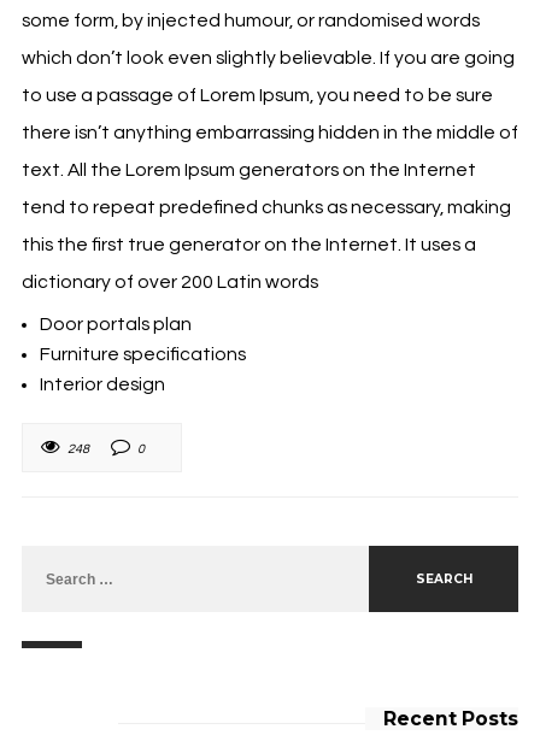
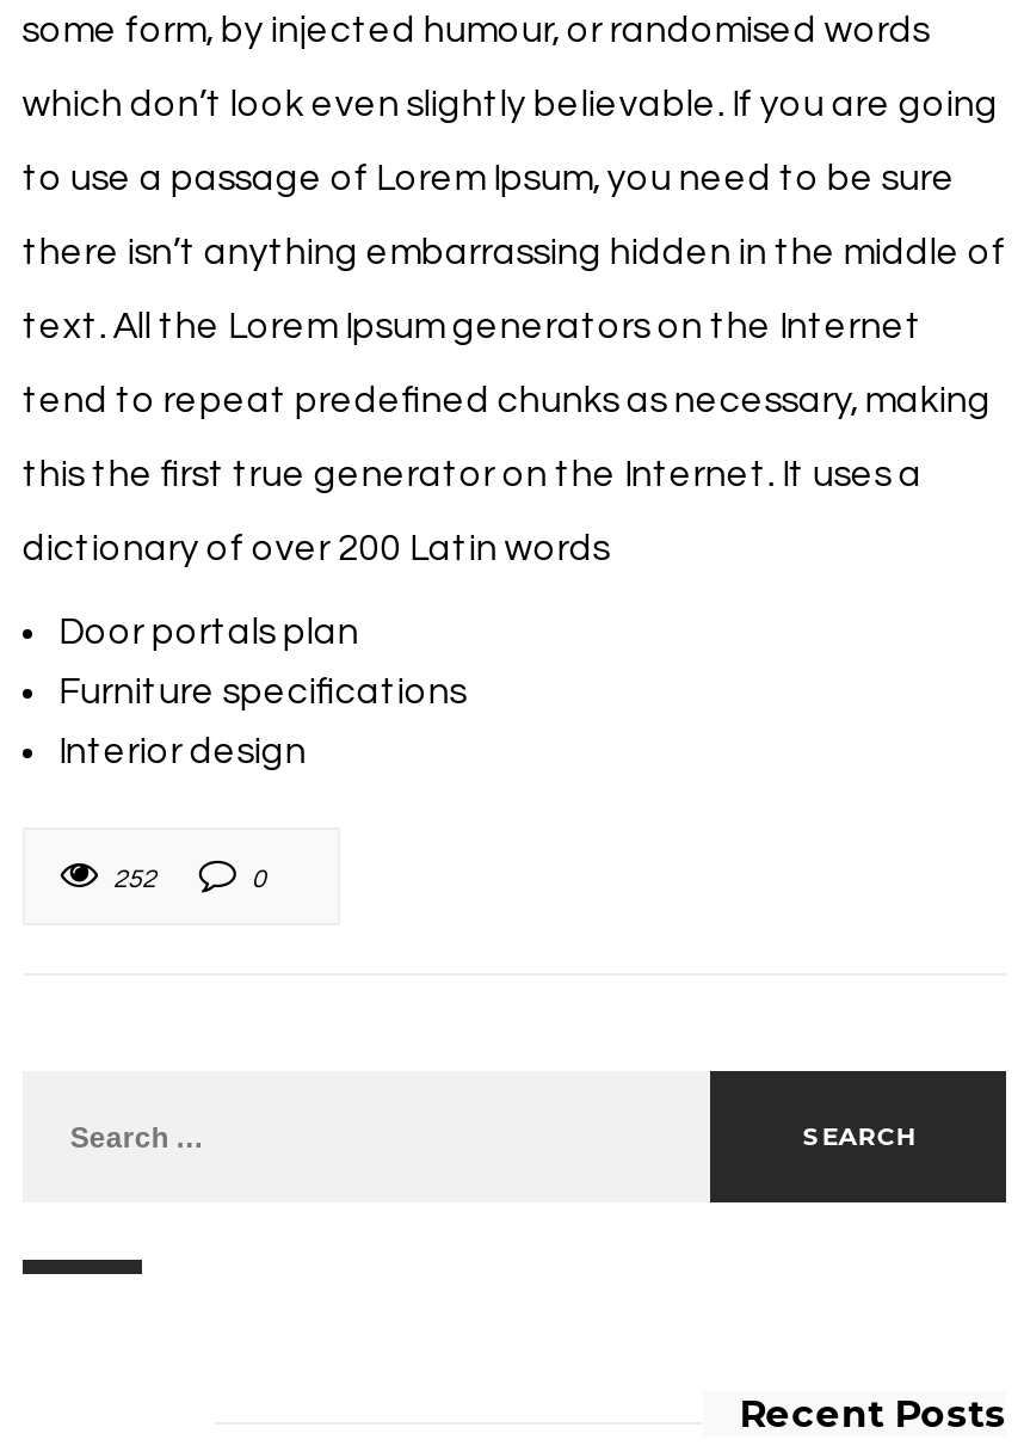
- 248
+ 252
